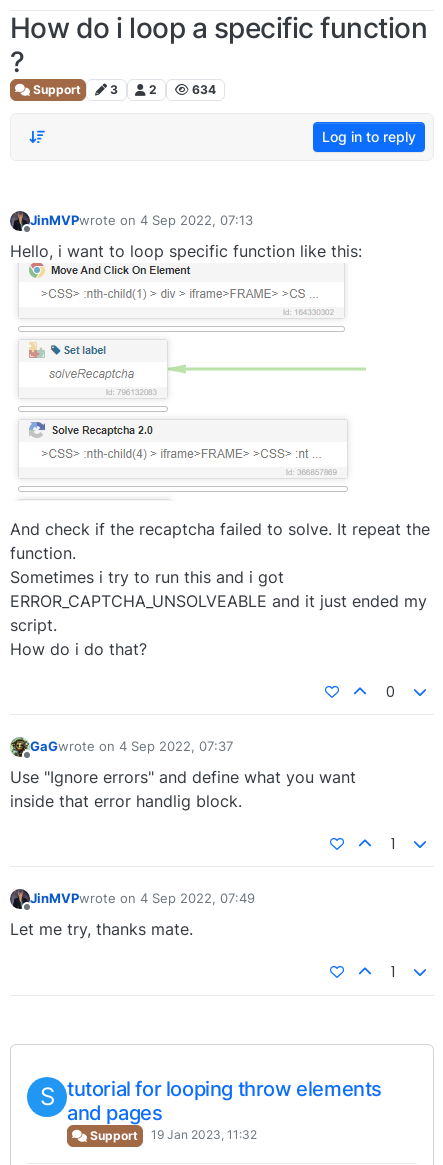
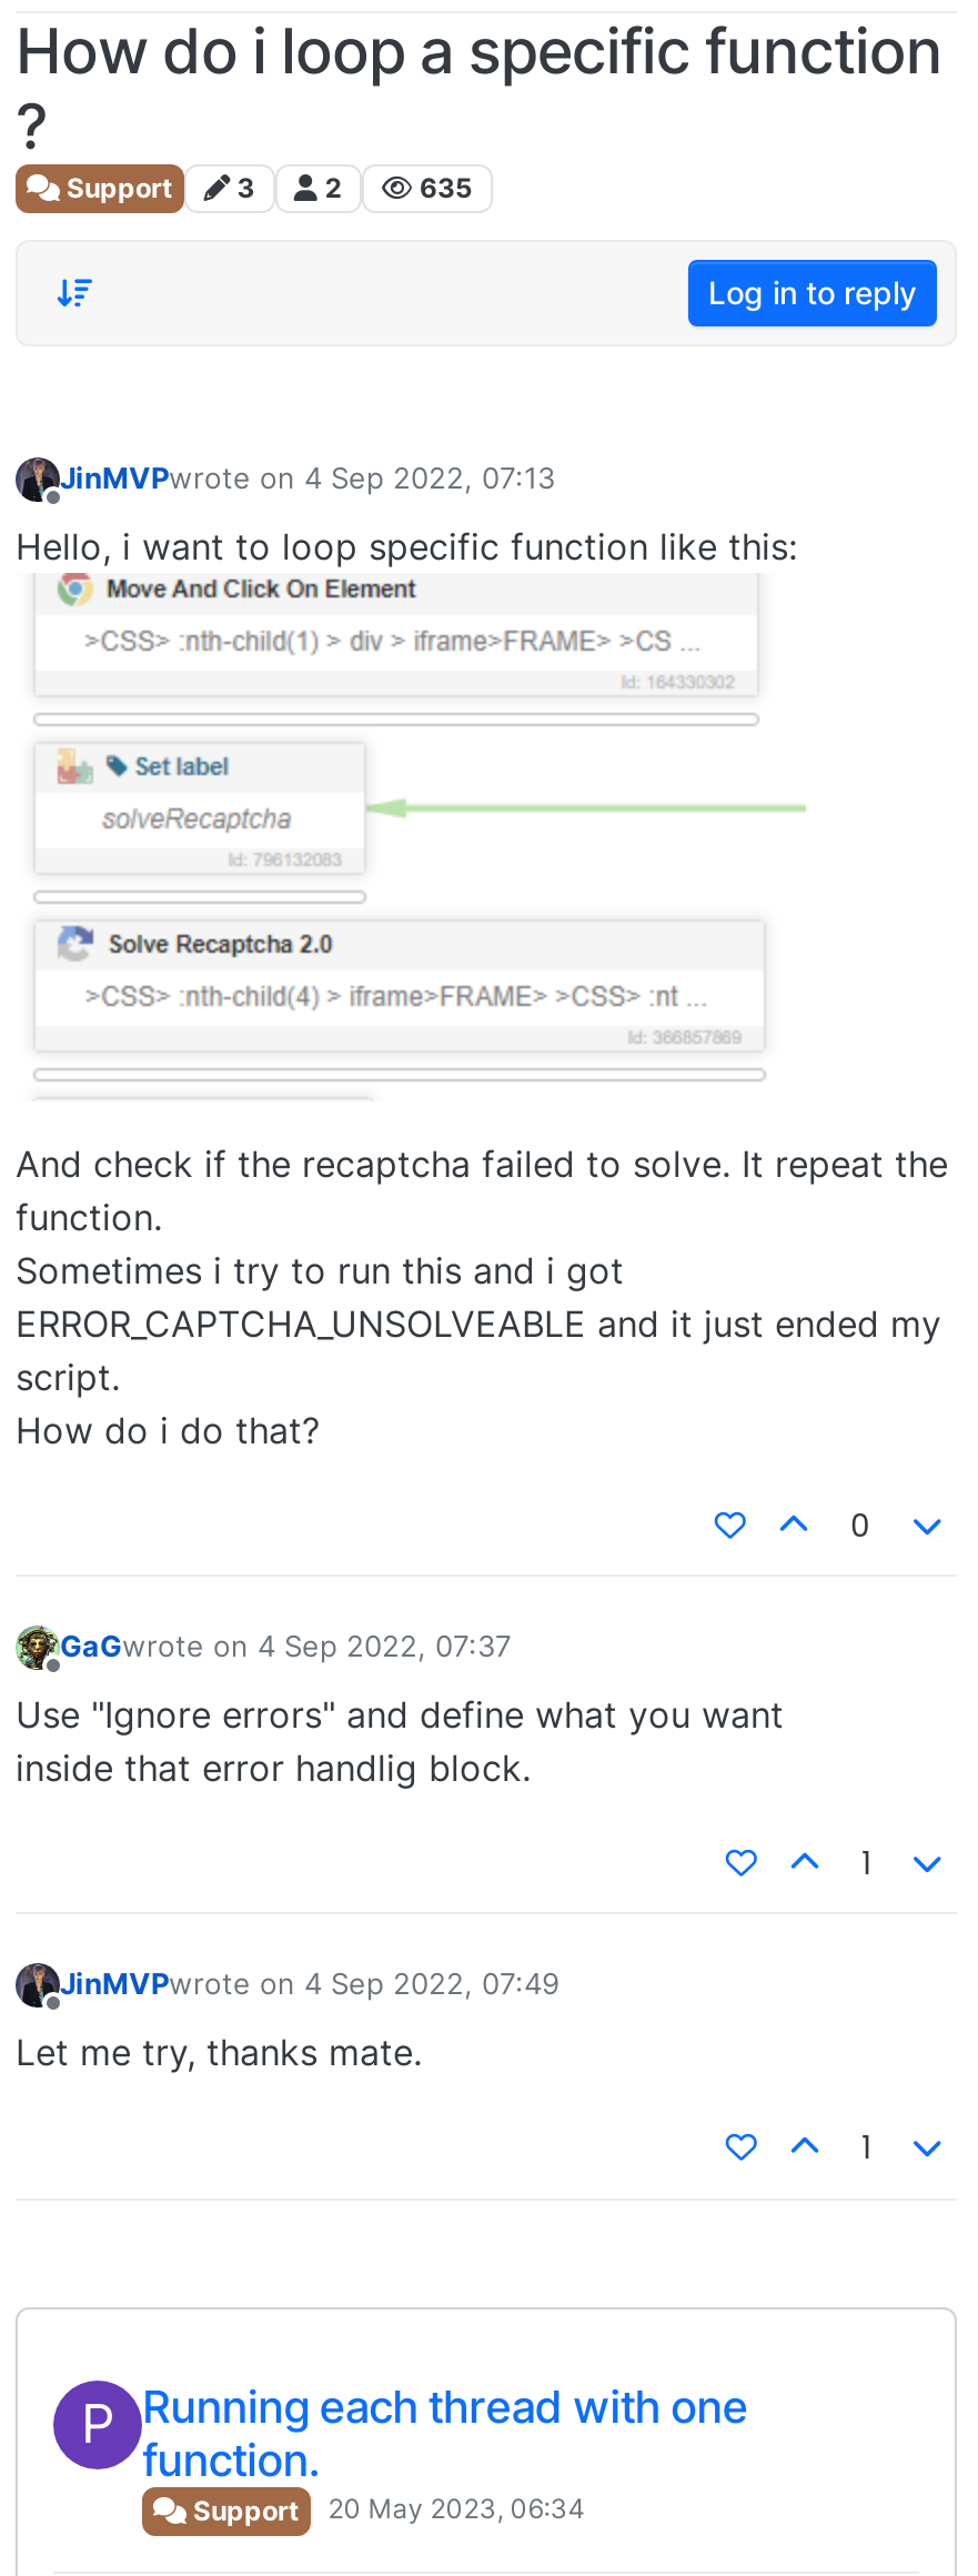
- 634
+ 635

- S tutorial for looping throw elements
- and pages
+ P Running each thread with one
+ function.

- Support 19 Jan 2023, 11:32
+ Support 20 May 2023, 06:34
